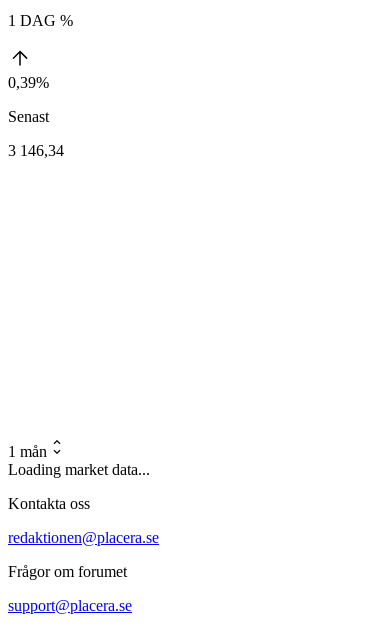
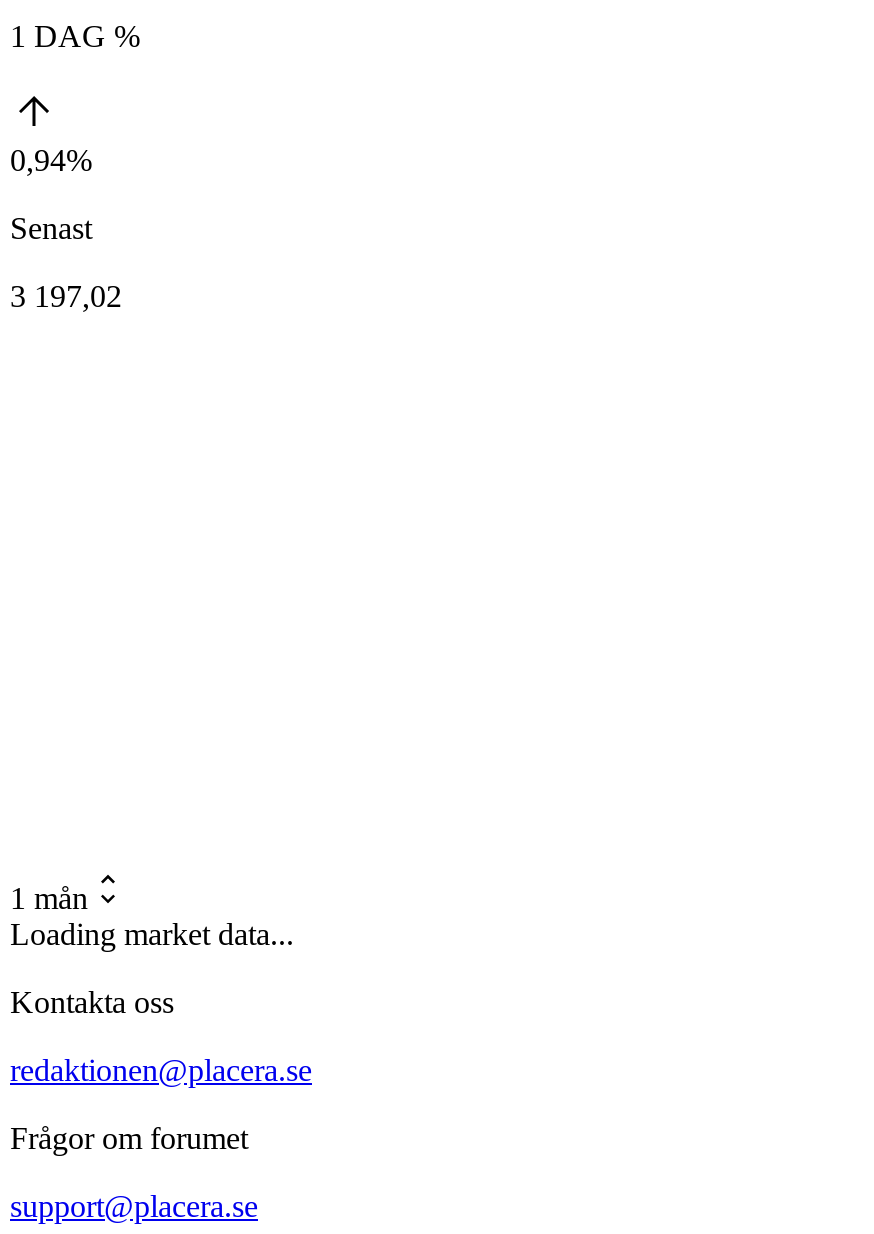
- 0,39%
+ 0,94%

- 3 146,34
+ 3 197,02
